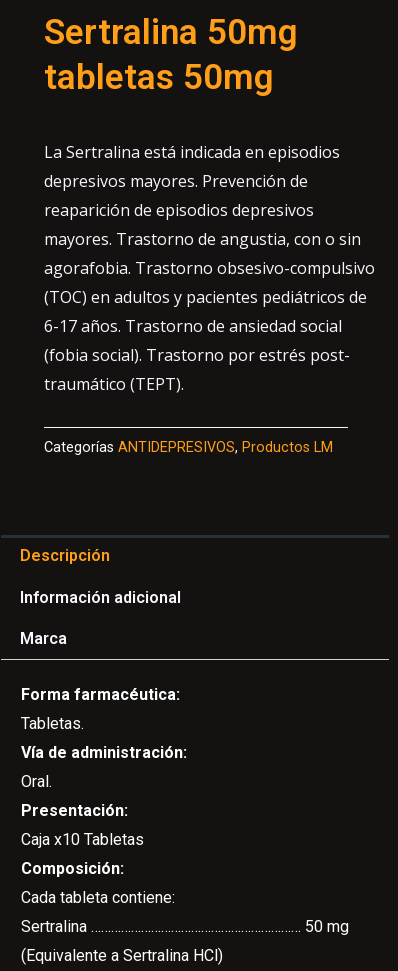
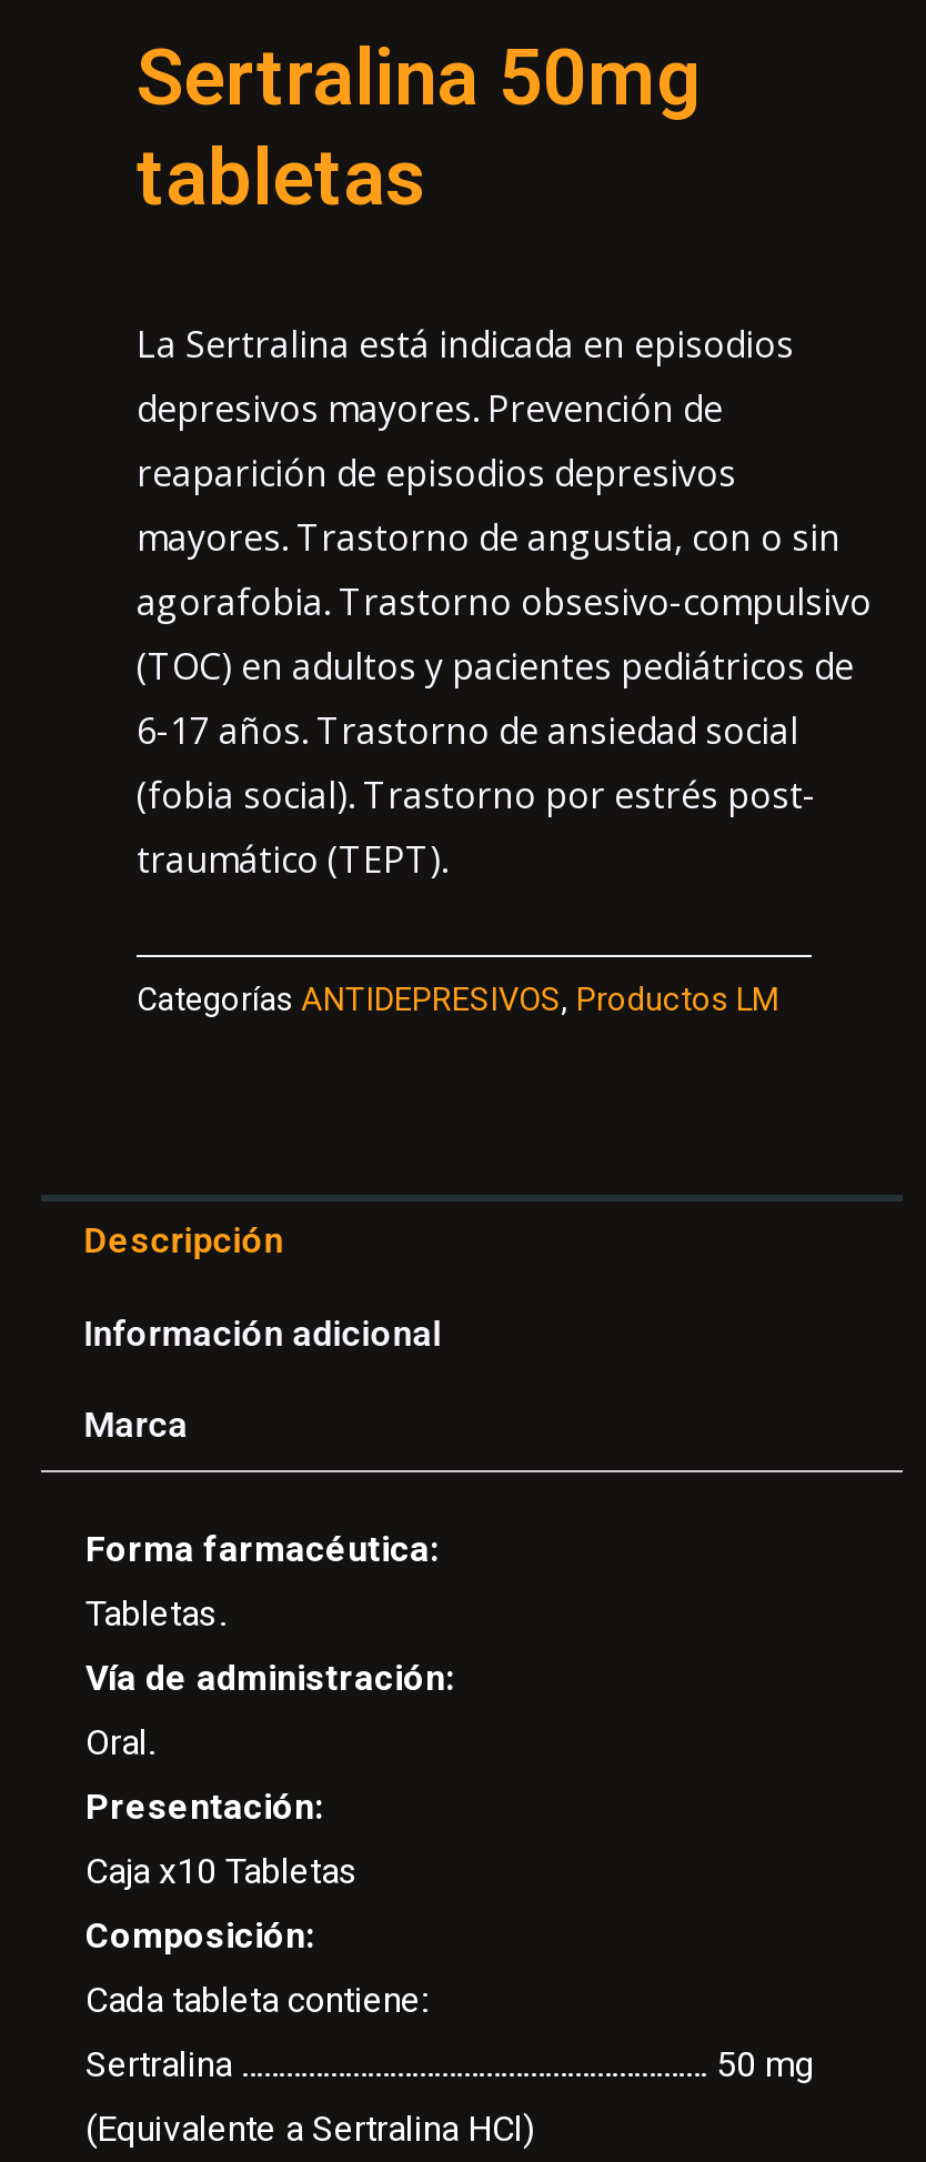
- tabletas 50mg
+ tabletas
